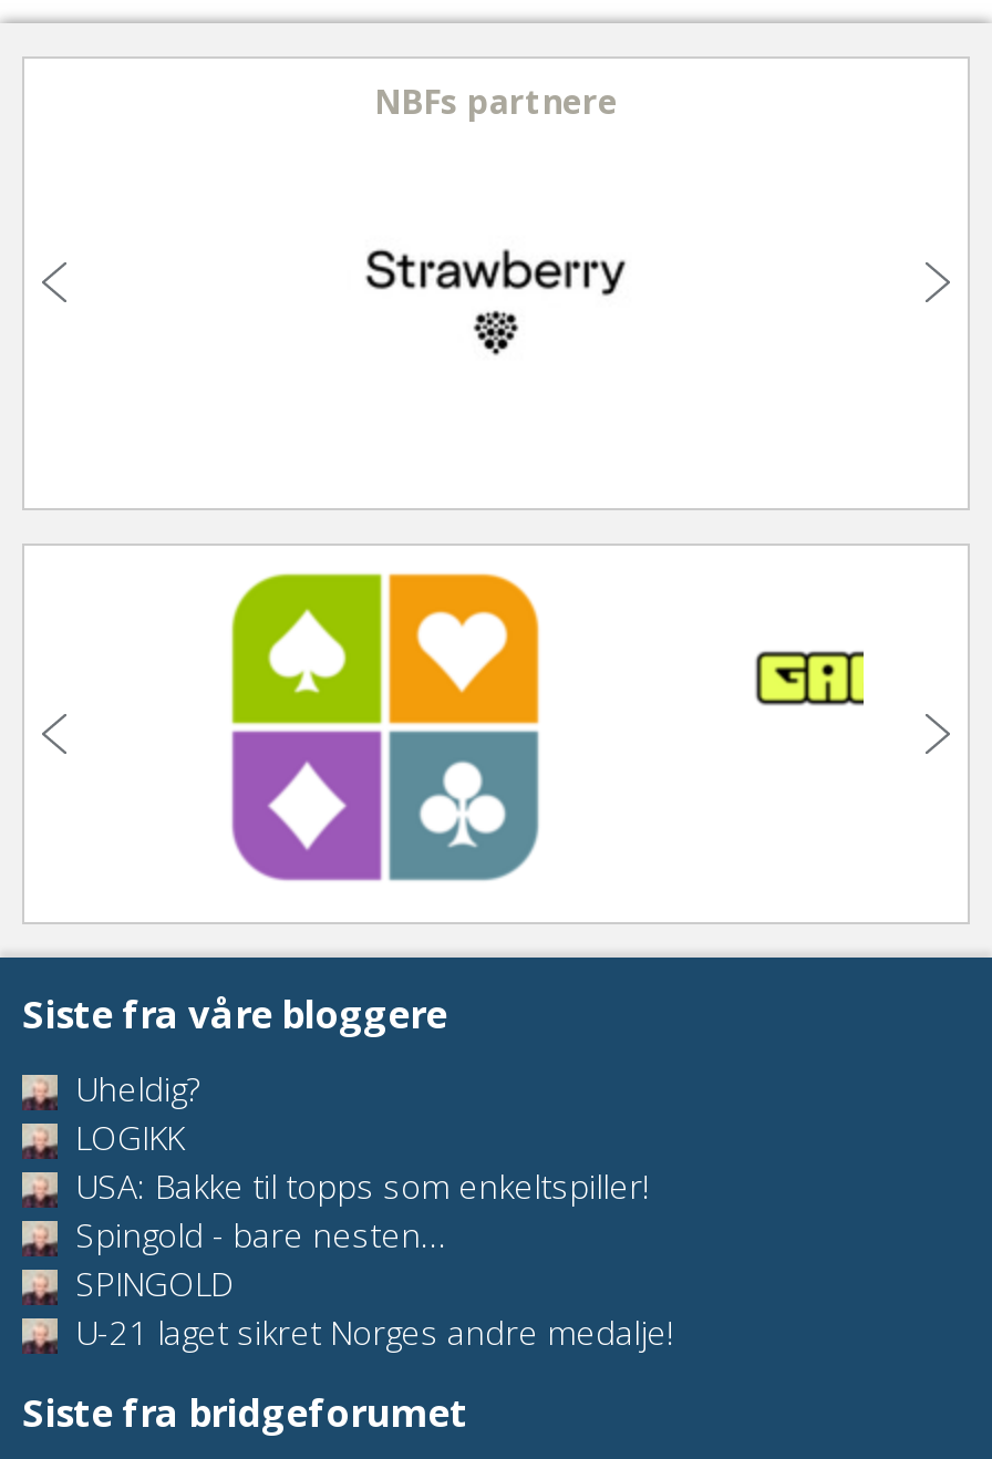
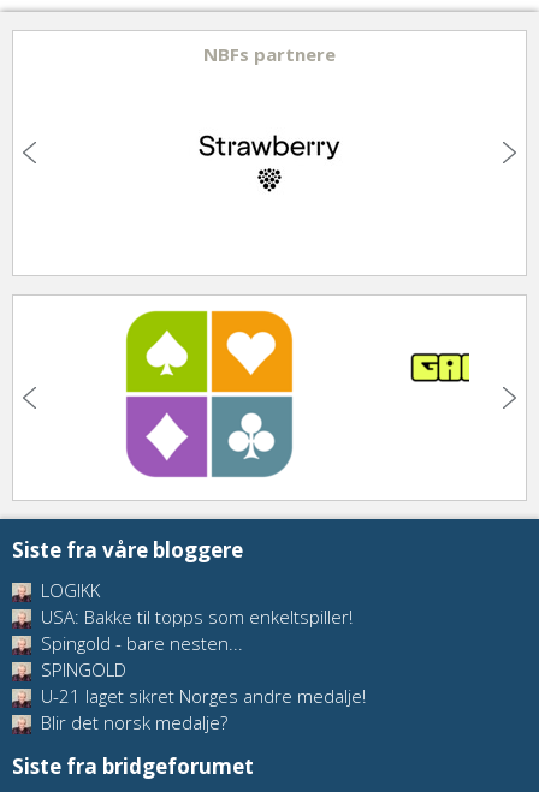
- Uheldig?

moved up: LOGIKK | USA: Bakke til topps som enkeltspiller! | Spingold - bare nesten... | SPINGOLD | U-21 laget sikret Norges andre medalje!

+ Blir det norsk medalje?
